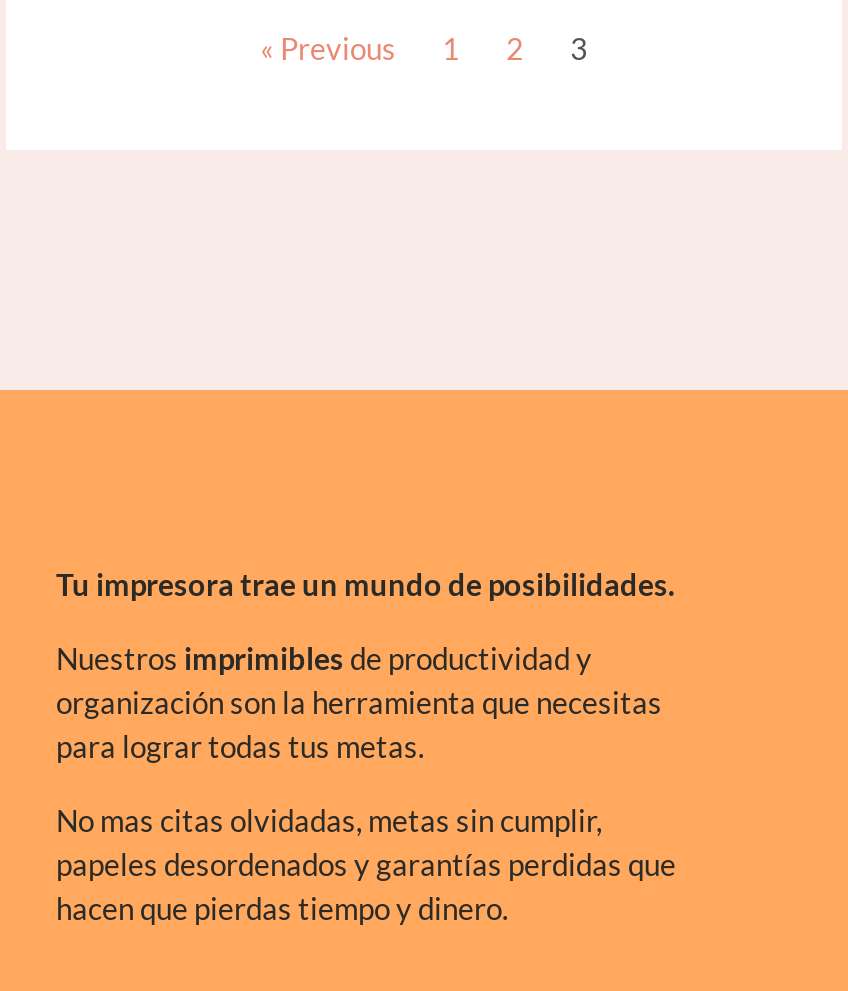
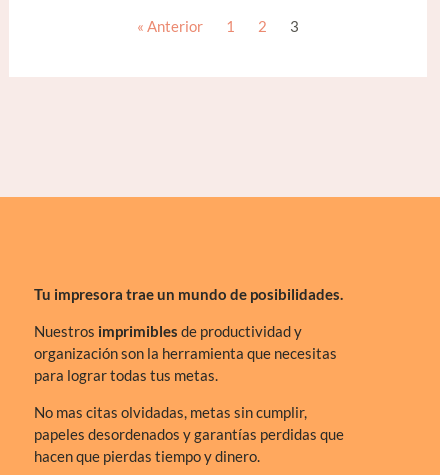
- « Previous
+ « Anterior
